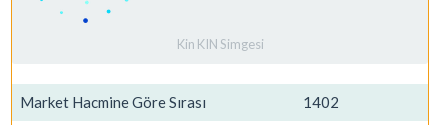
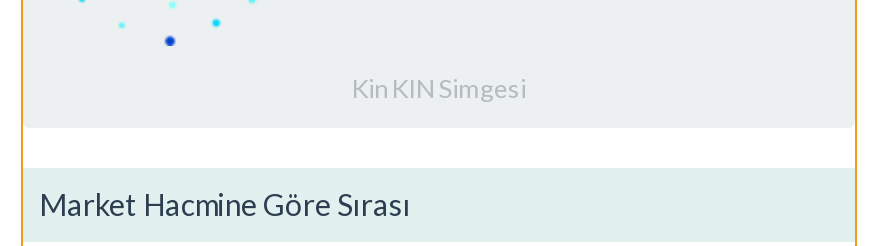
- 1402
